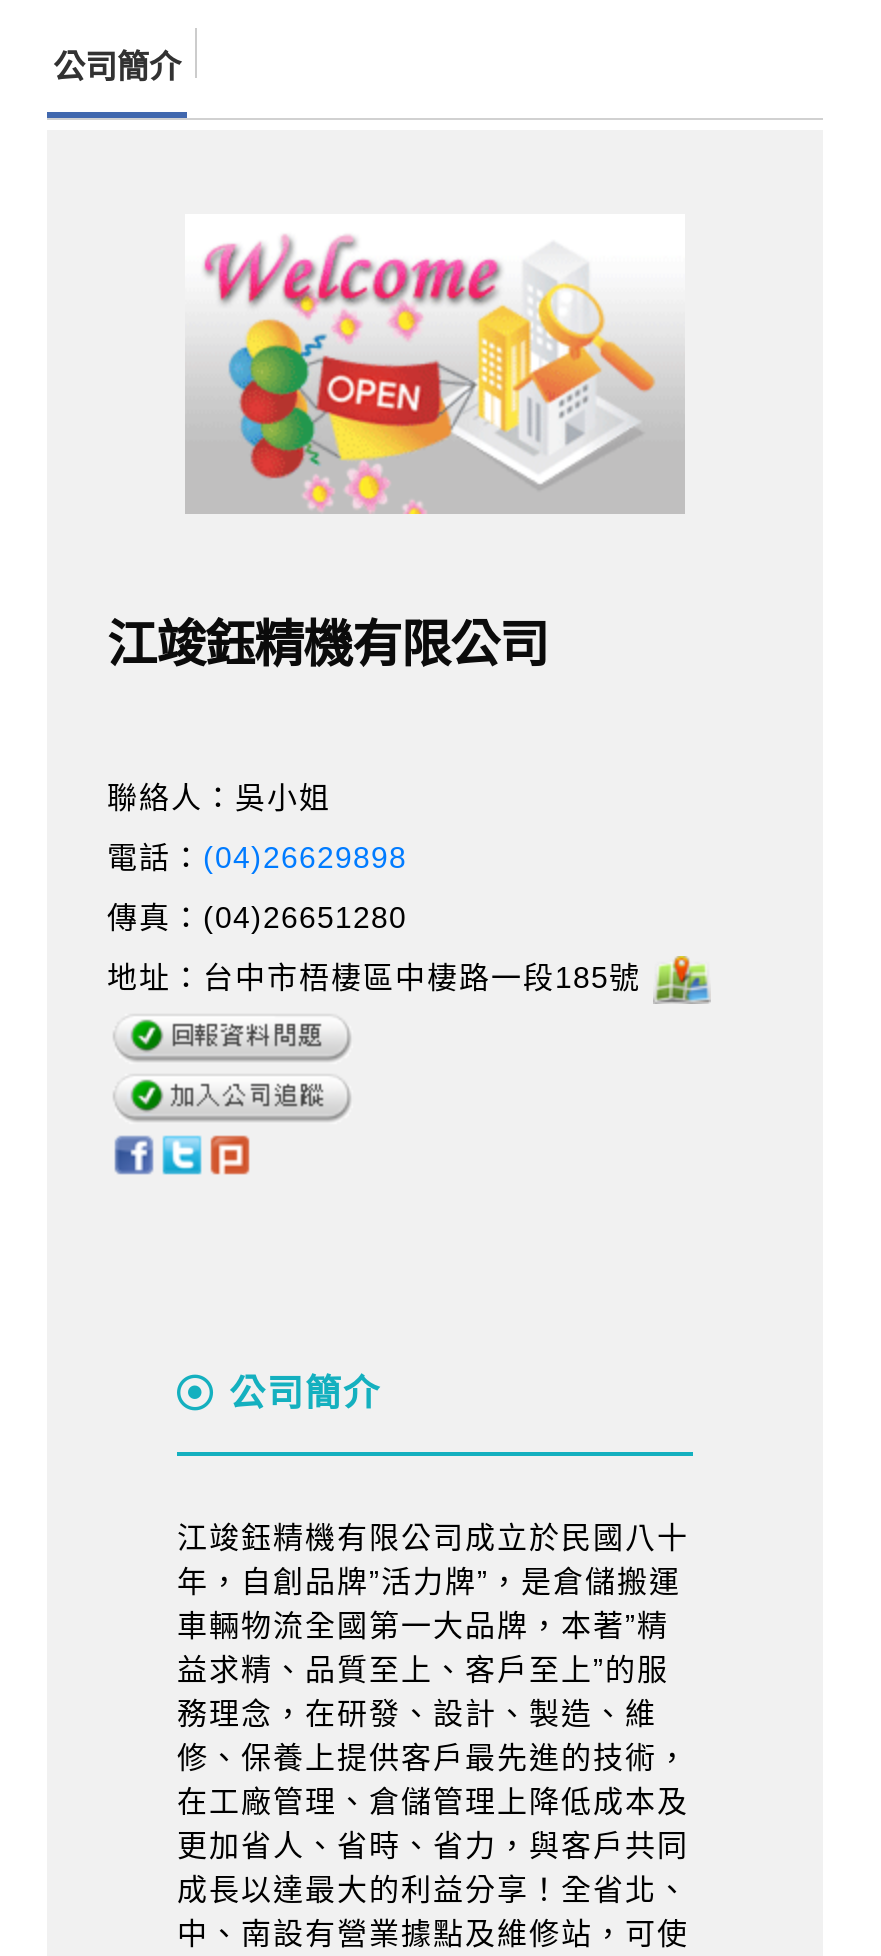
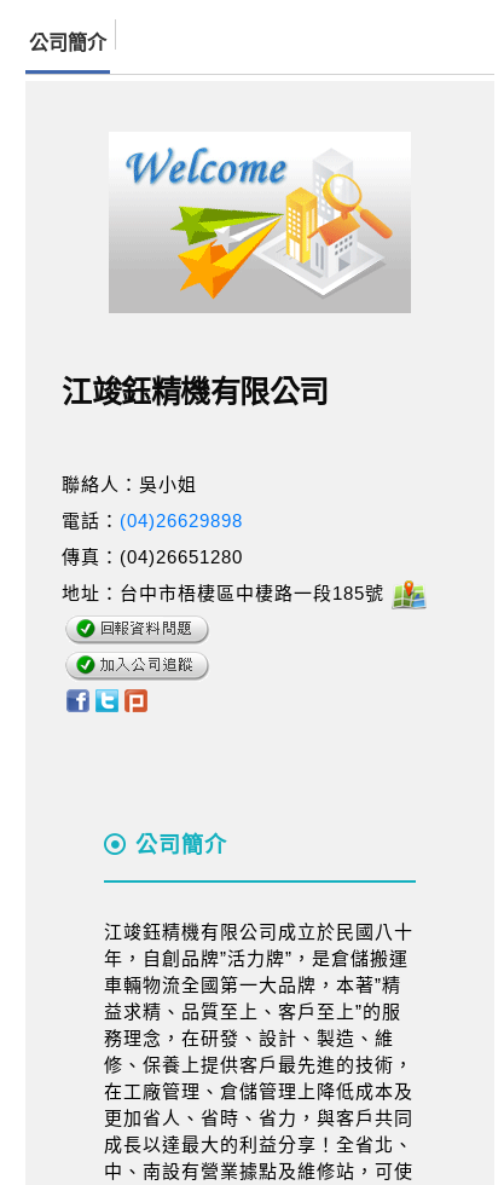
- [image]
+ [image]
